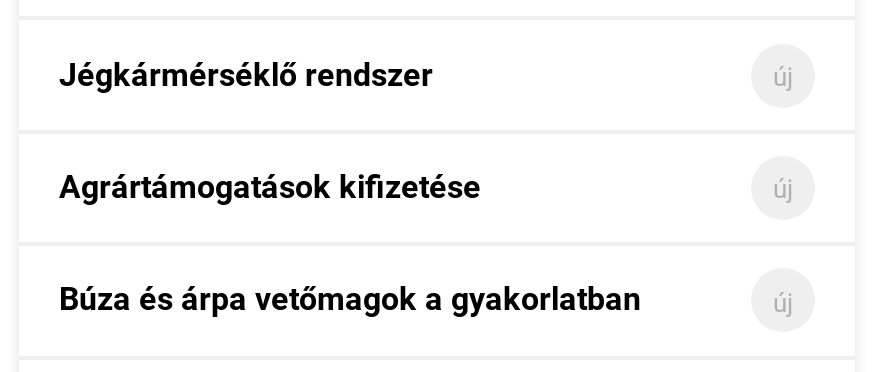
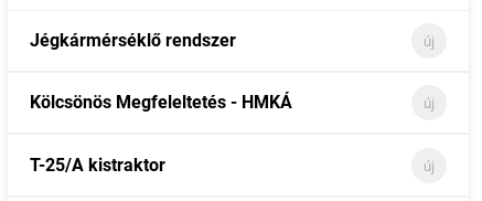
- Agrártámogatások kifizetése
+ Kölcsönös Megfeleltetés - HMKÁ

- Búza és árpa vetőmagok a gyakorlatban
+ T-25/A kistraktor
